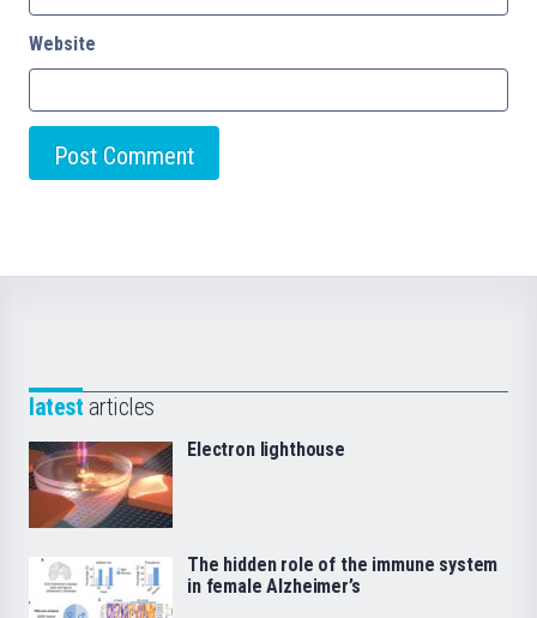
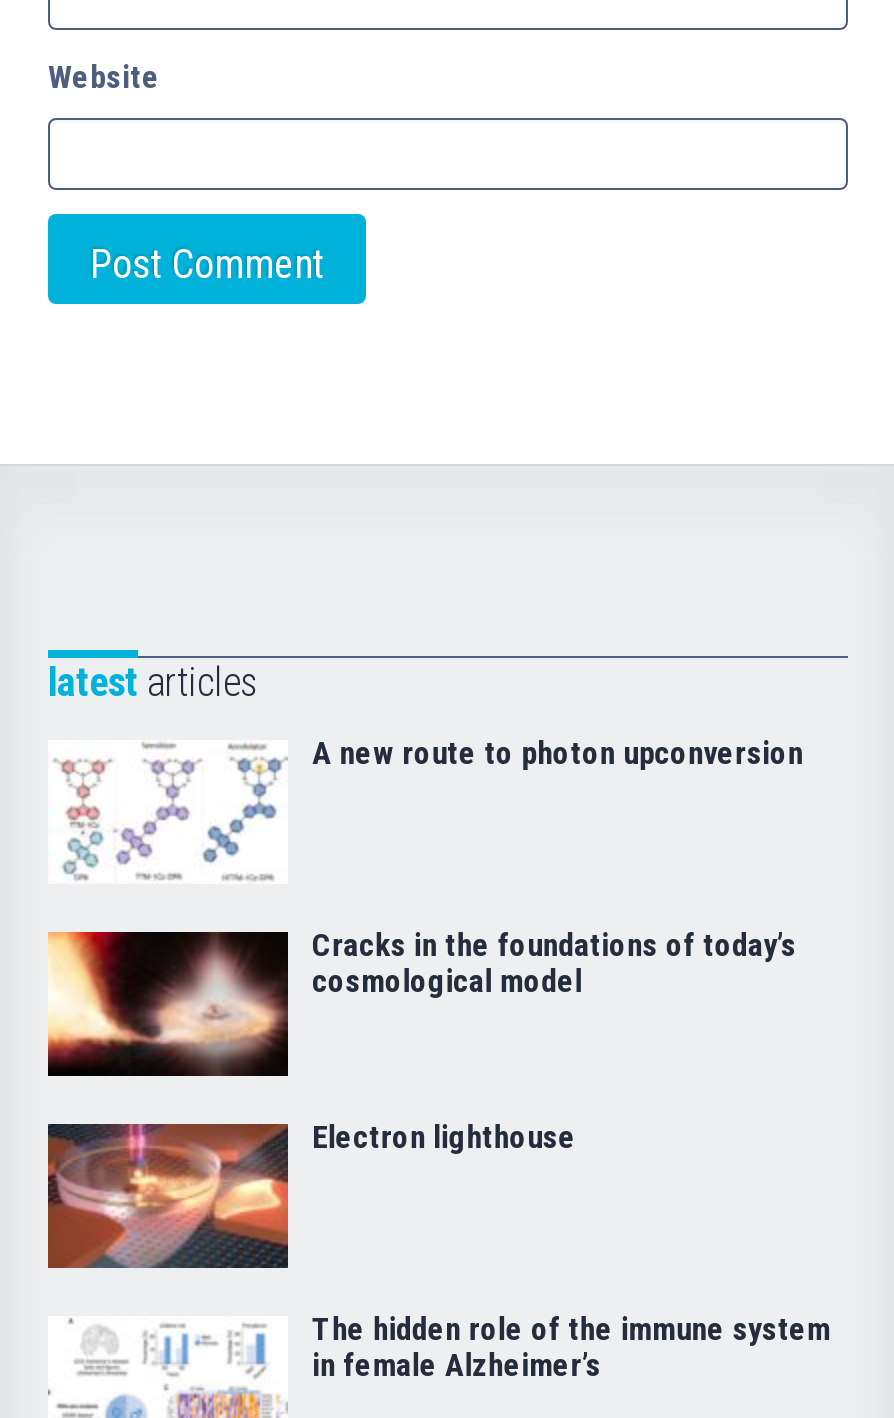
+ [image]
+ Cracks in the foundations of today’s
+ cosmological model

+ [image]
+ A new route to photon upconversion
